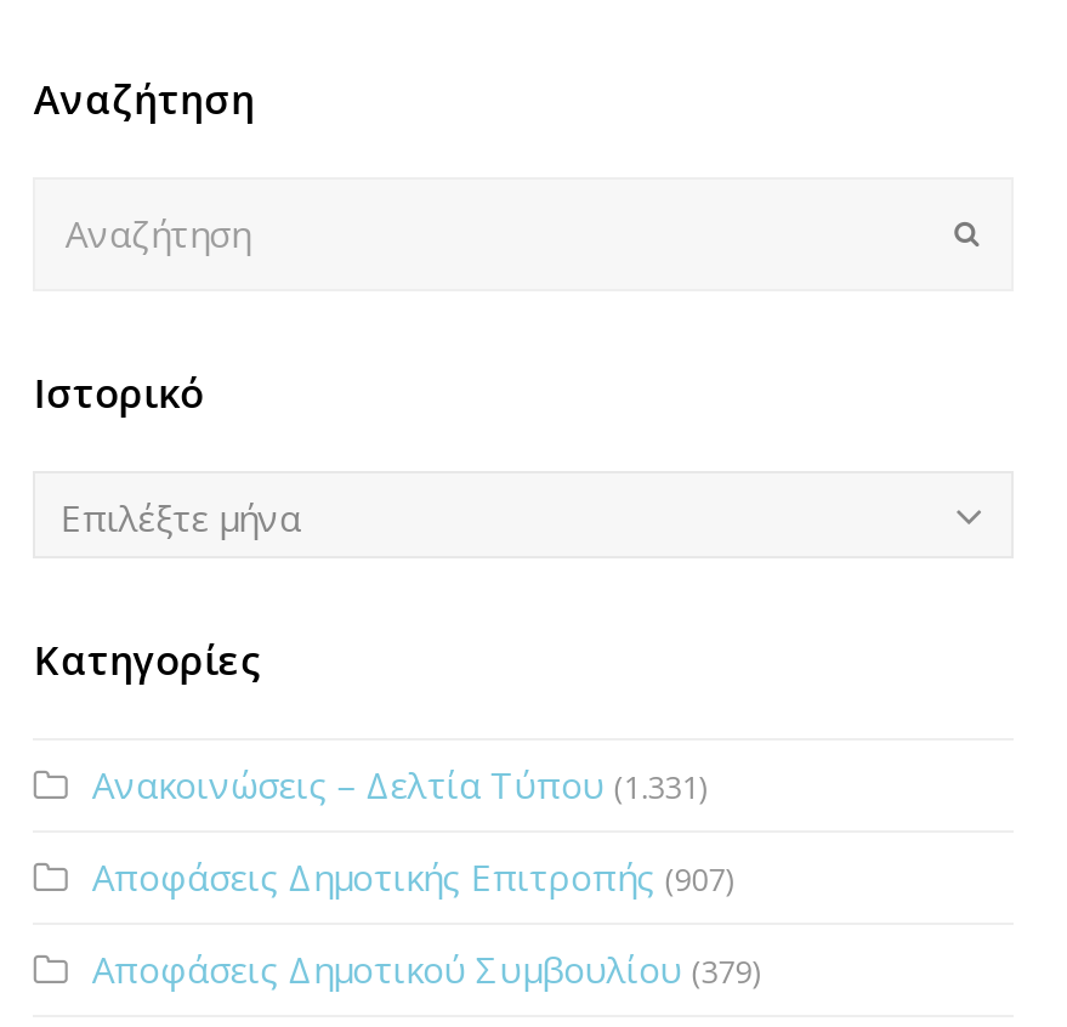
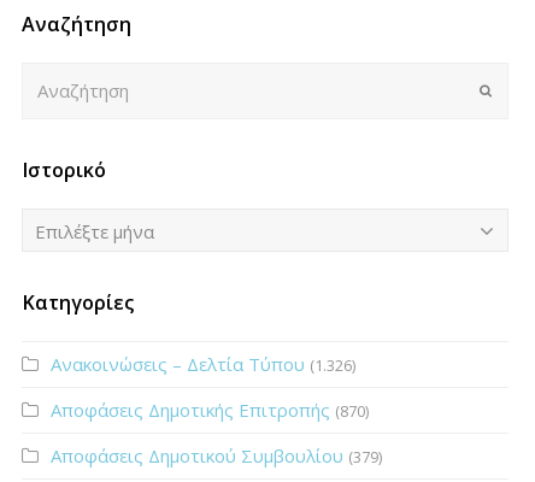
- Ανακοινώσεις – Δελτία Τύπου (1.331)
+ Ανακοινώσεις – Δελτία Τύπου (1.326)

- Αποφάσεις Δημοτικής Επιτροπής (907)
+ Αποφάσεις Δημοτικής Επιτροπής (870)
